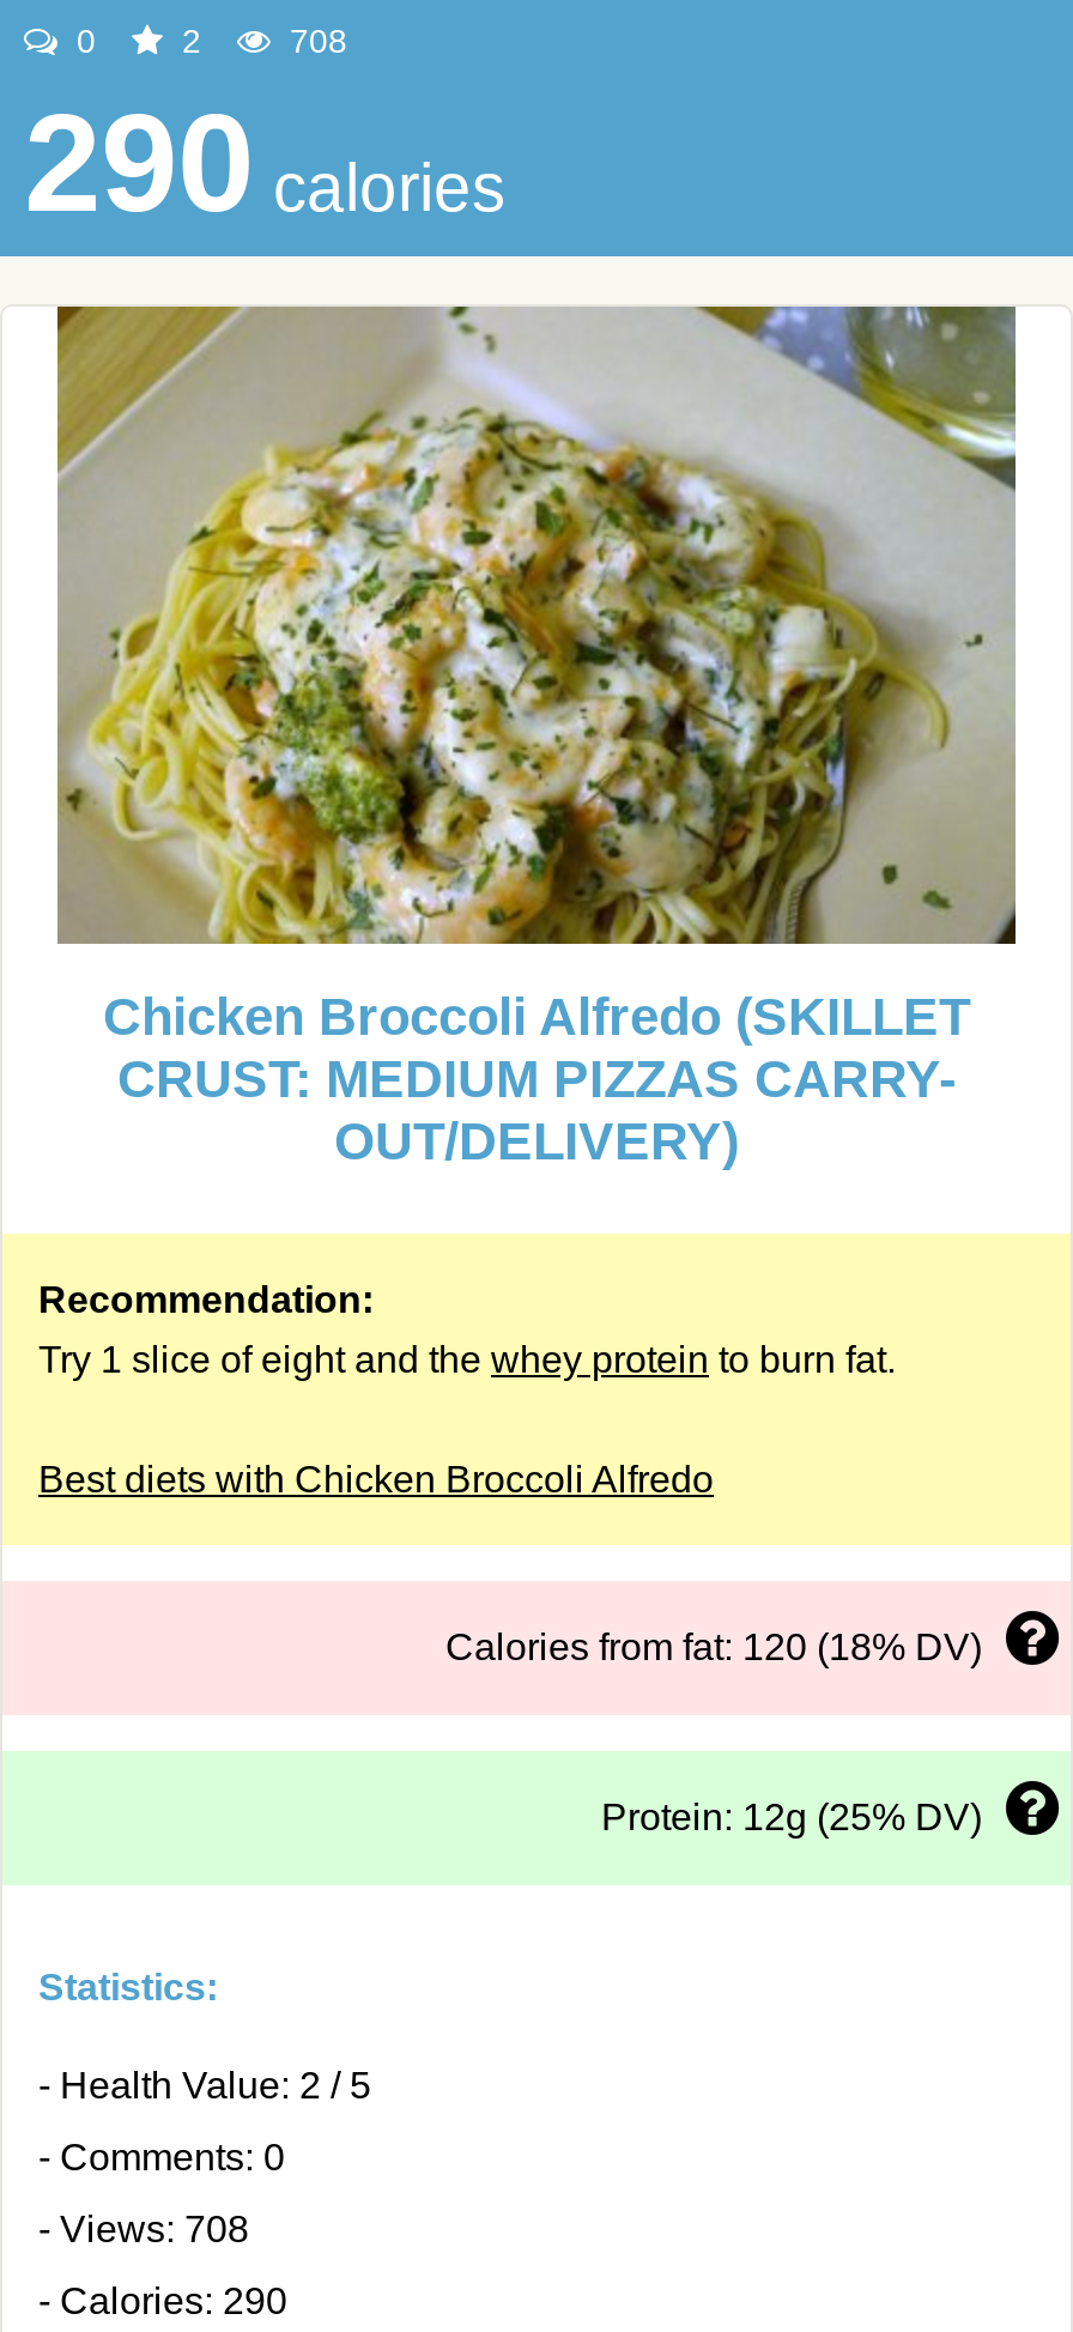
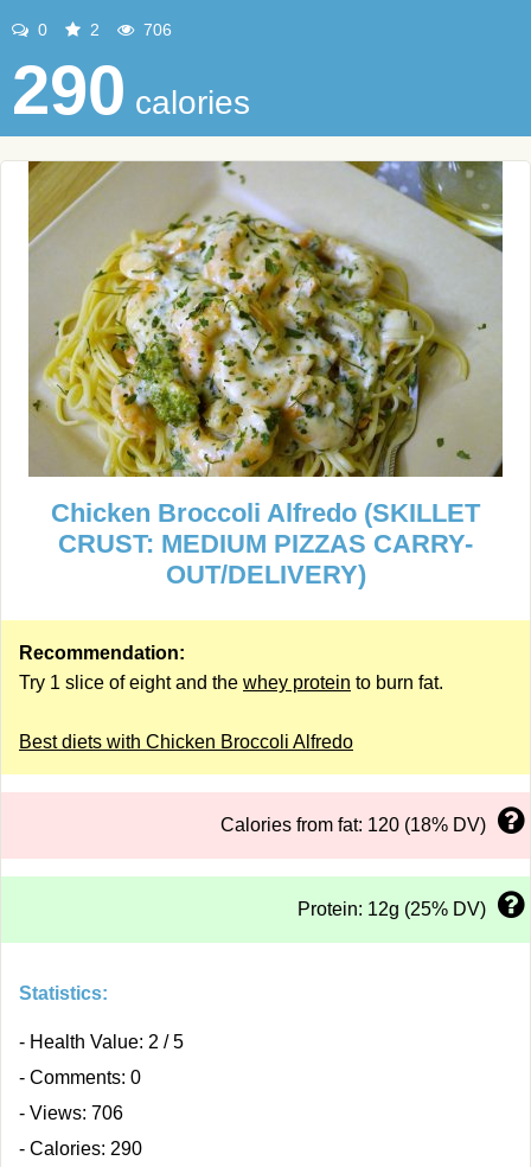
- 708
+ 706

- - Views: 708
+ - Views: 706
